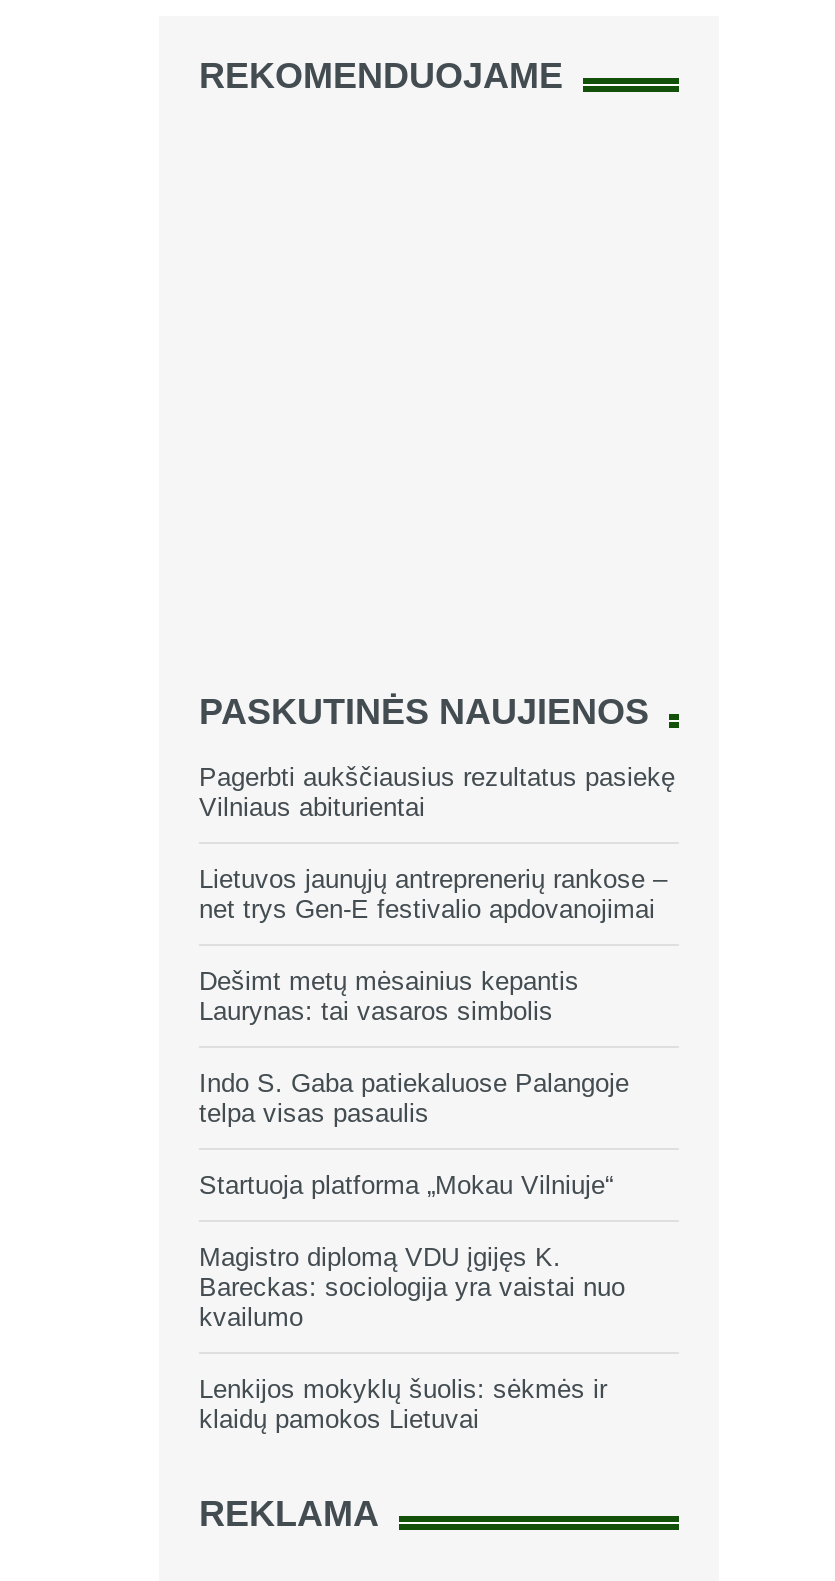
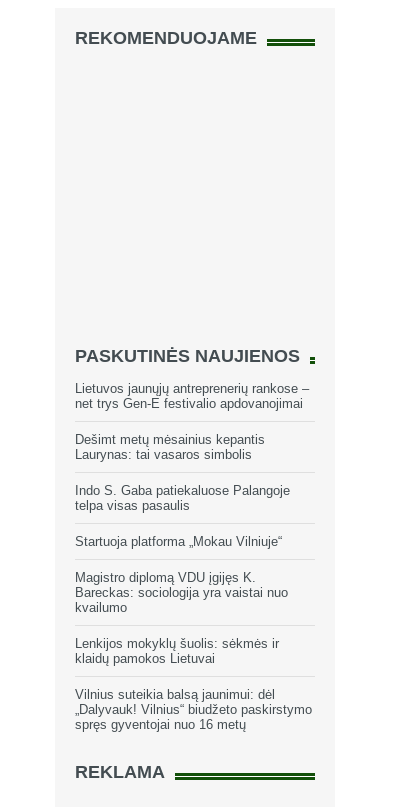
- Pagerbti aukščiausius rezultatus pasiekę
- Vilniaus abiturientai

moved up: Lietuvos jaunųjų antreprenerių rankose – | net trys Gen-E festivalio apdovanojimai | Dešimt metų mėsainius kepantis | ... | Lenkijos mokyklų šuolis: sėkmės ir | klaidų pamokos Lietuvai

+ Vilnius suteikia balsą jaunimui: dėl
+ „Dalyvauk! Vilnius“ biudžeto paskirstymo
+ spręs gyventojai nuo 16 metų
